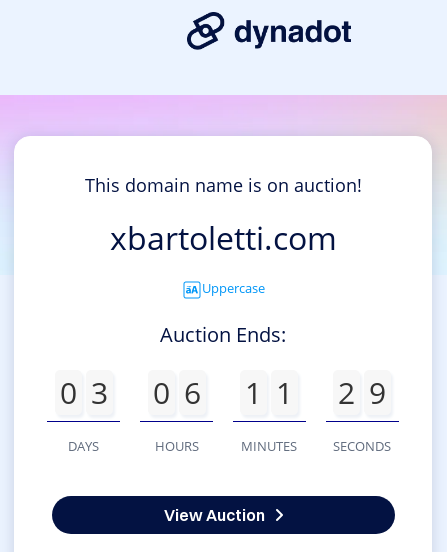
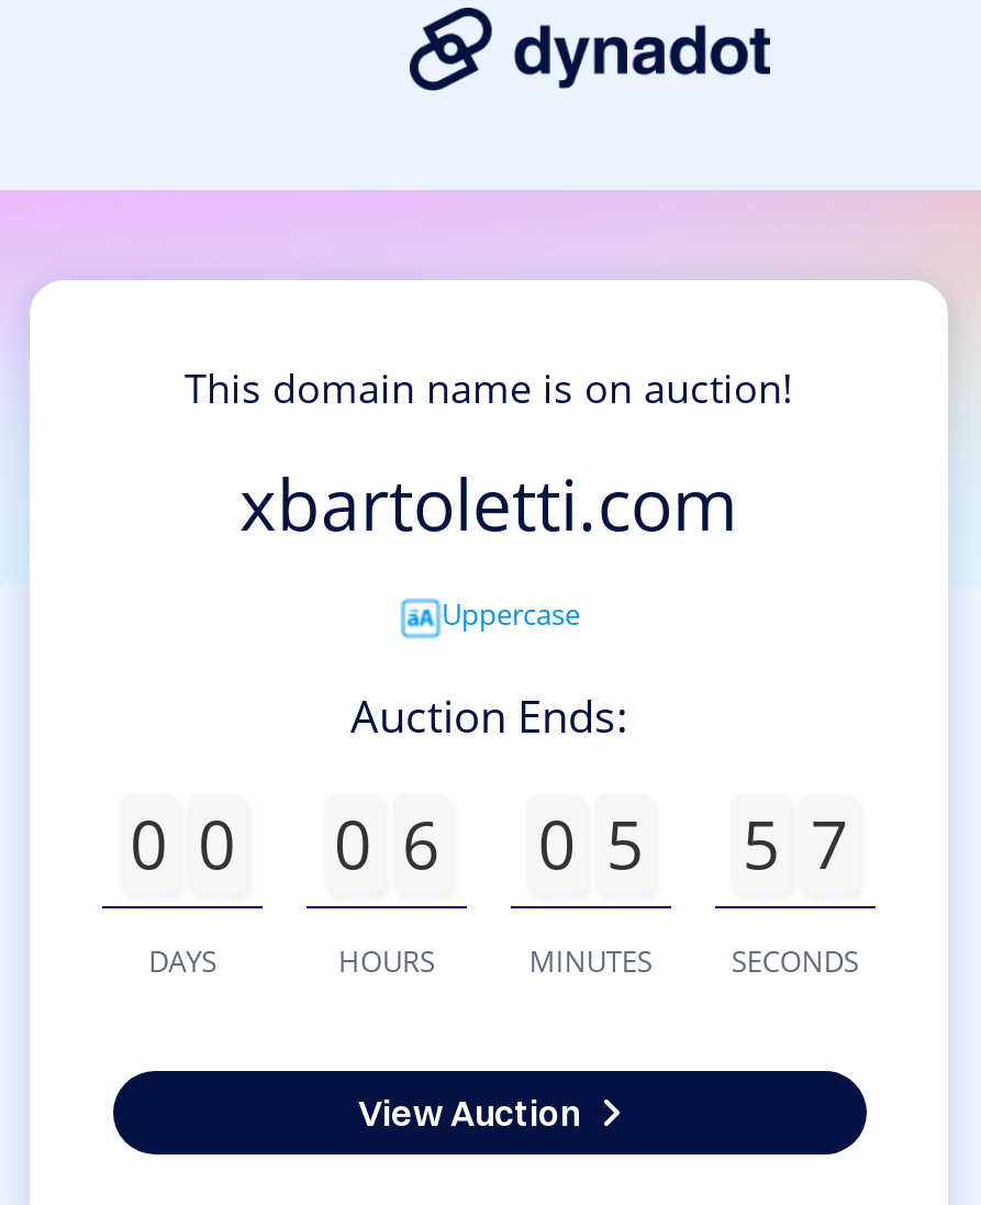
- 0 3
+ 0 0

- 1 1
+ 0 5

- 2 9
+ 5 7
